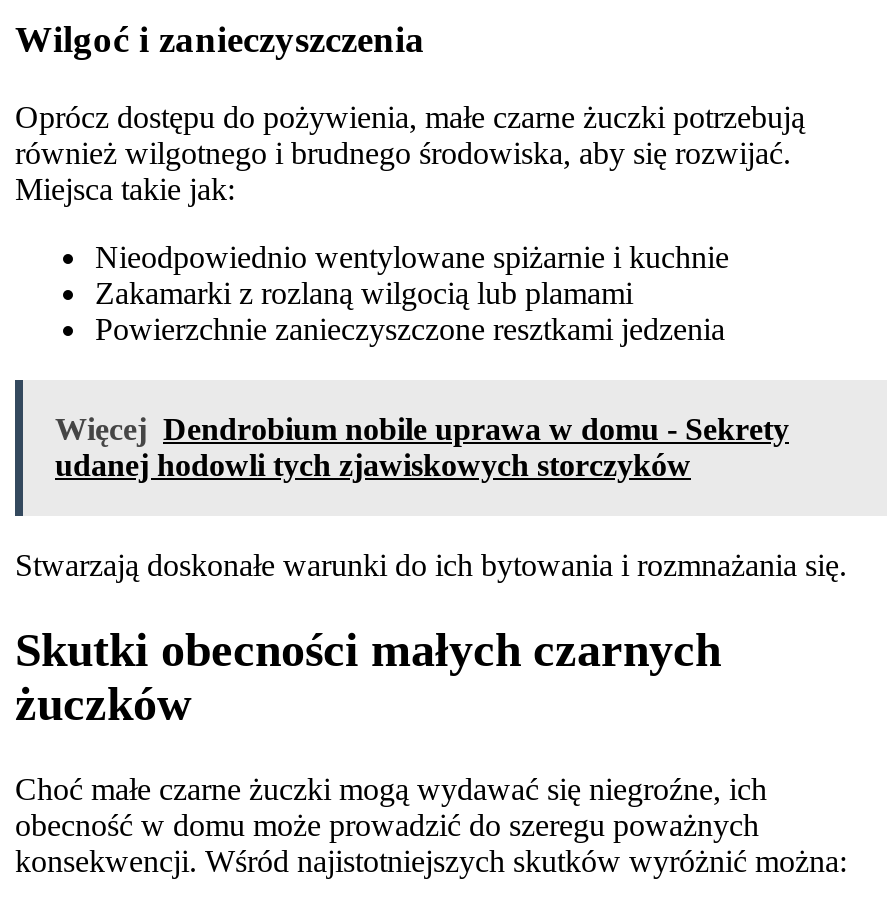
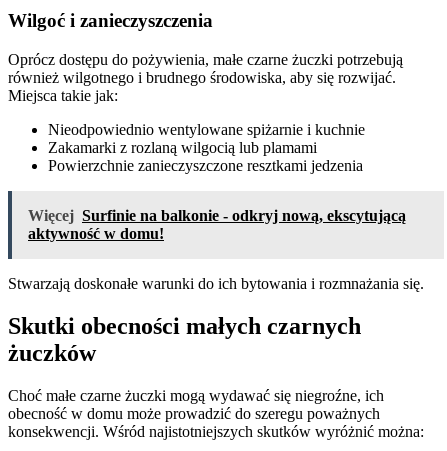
- Więcej Dendrobium nobile uprawa w domu - Sekrety
- udanej hodowli tych zjawiskowych storczyków
+ Więcej Surfinie na balkonie - odkryj nową, ekscytującą
+ aktywność w domu!
